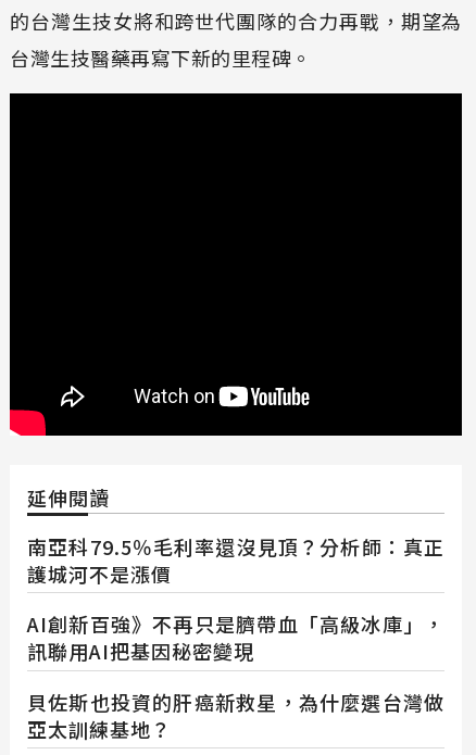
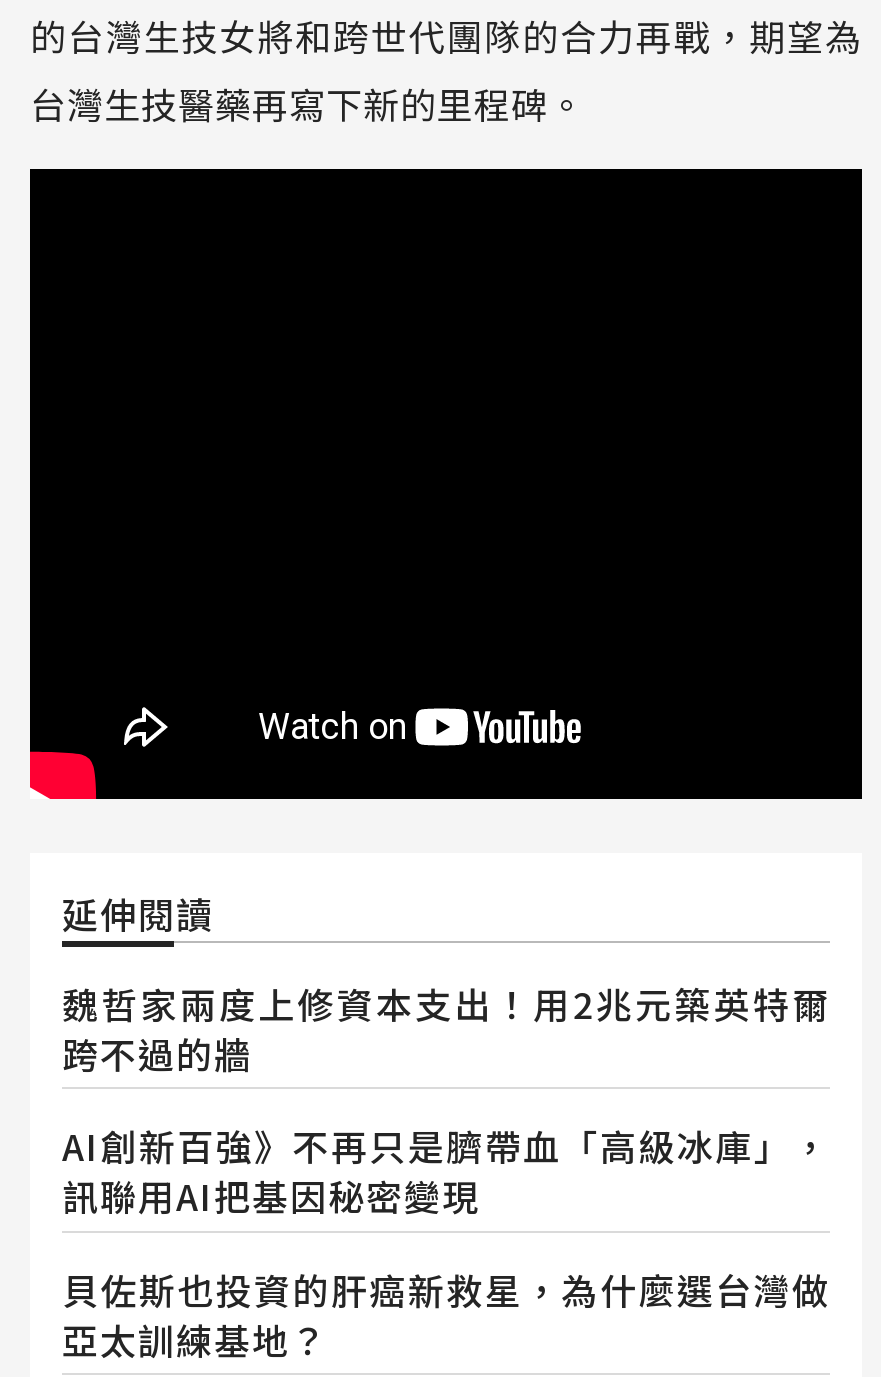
- 南亞科79.5％毛利率還沒見頂？分析師：真正
- 護城河不是漲價
+ 魏哲家兩度上修資本支出！用2兆元築英特爾
+ 跨不過的牆
